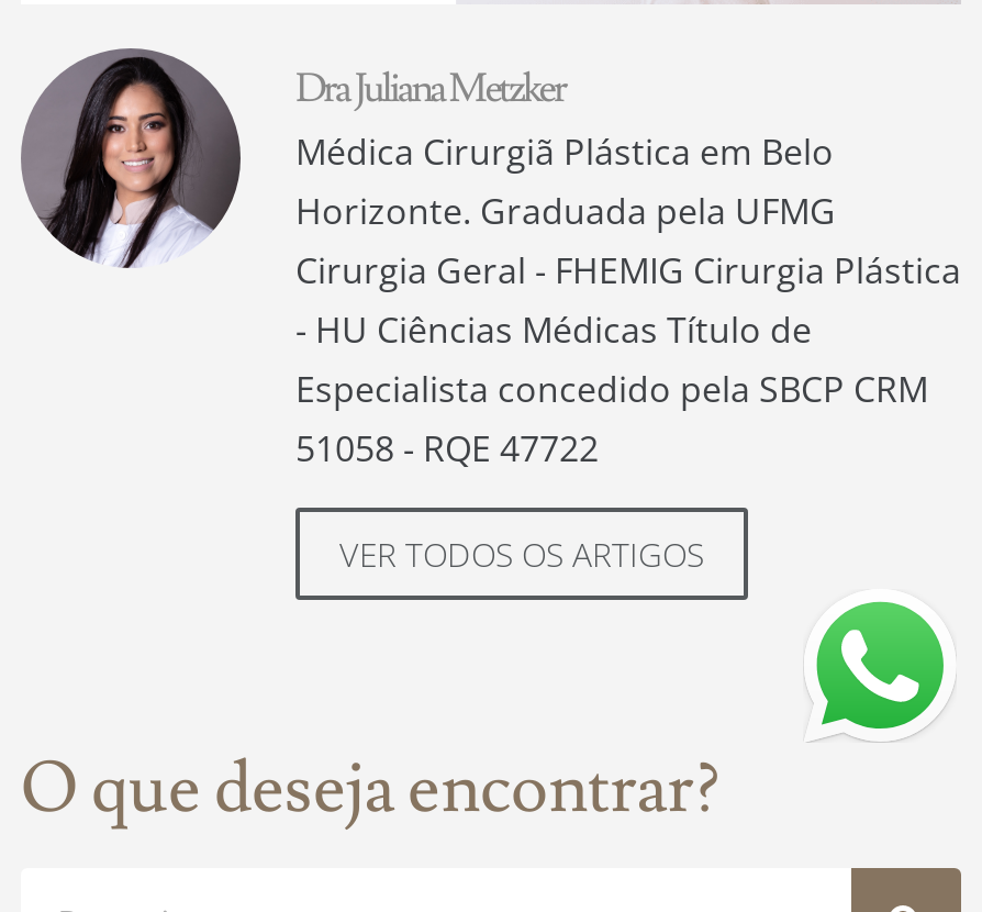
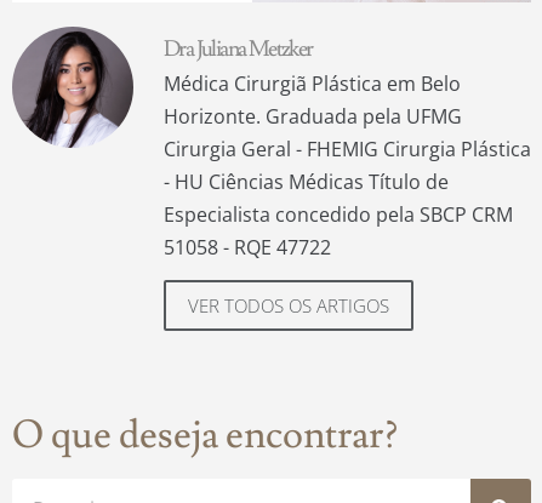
- [image]
